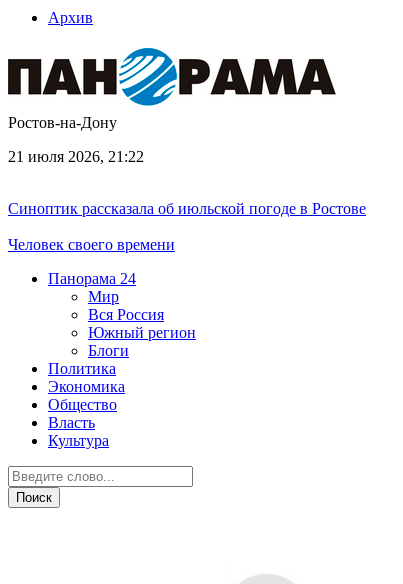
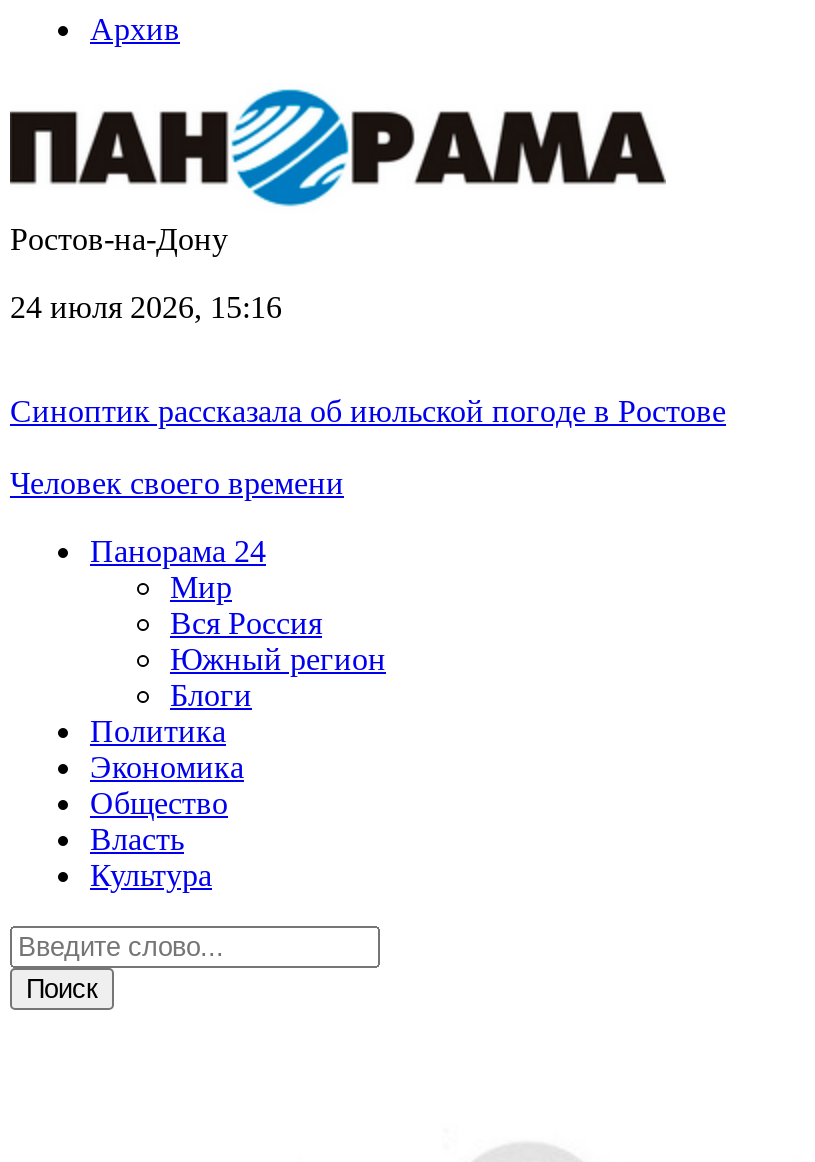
- 21 июля 2026, 21:22
+ 24 июля 2026, 15:16
